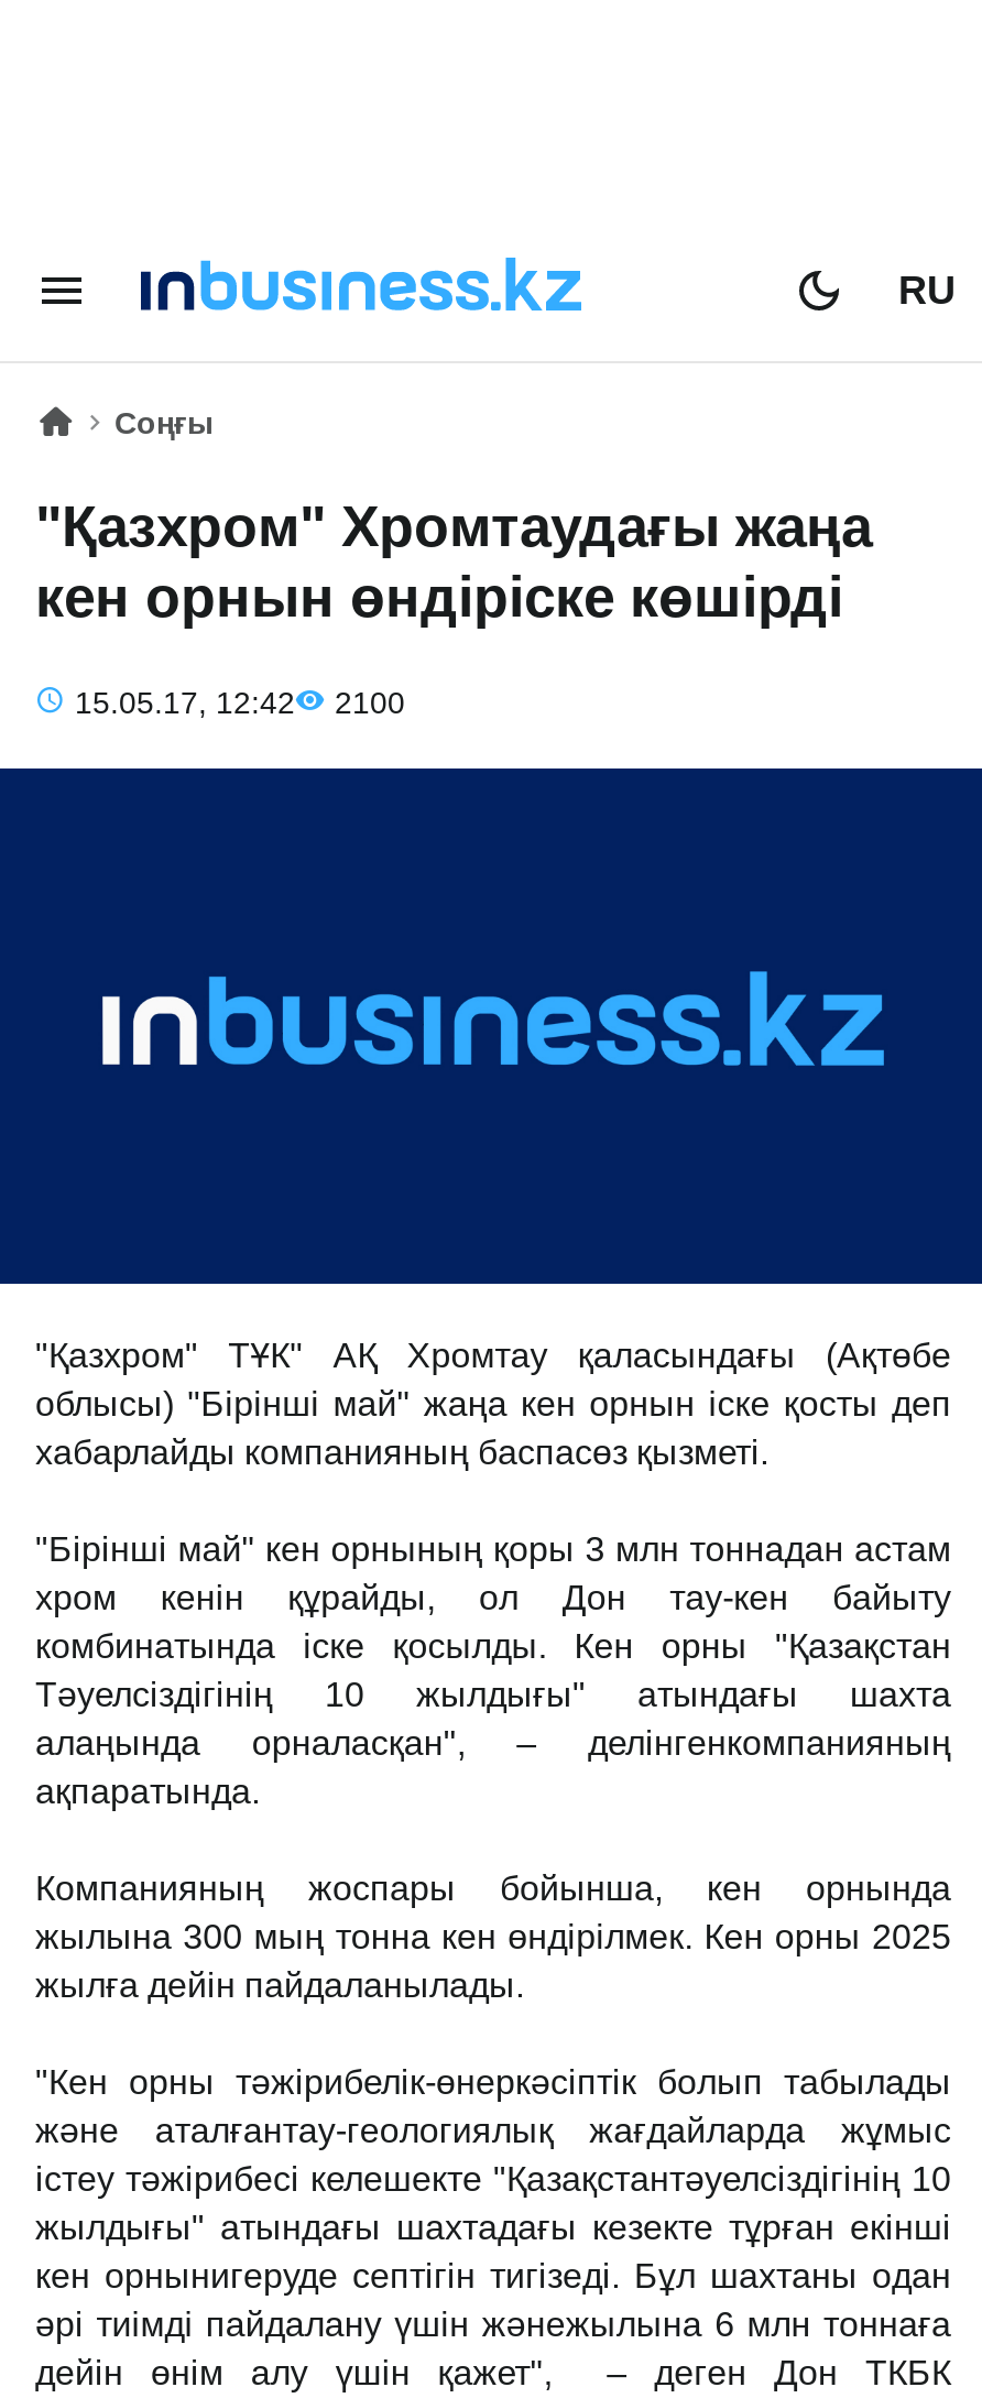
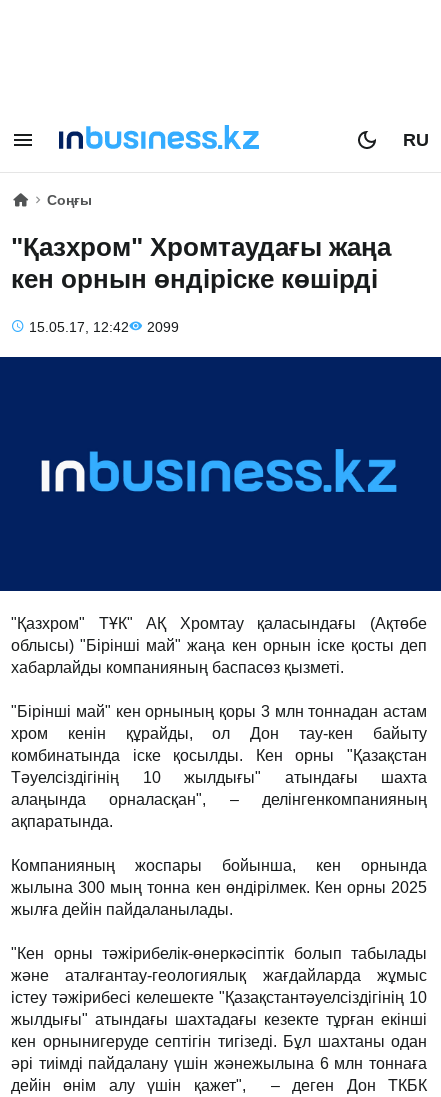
- 15.05.17, 12:42 2100
+ 15.05.17, 12:42 2099
